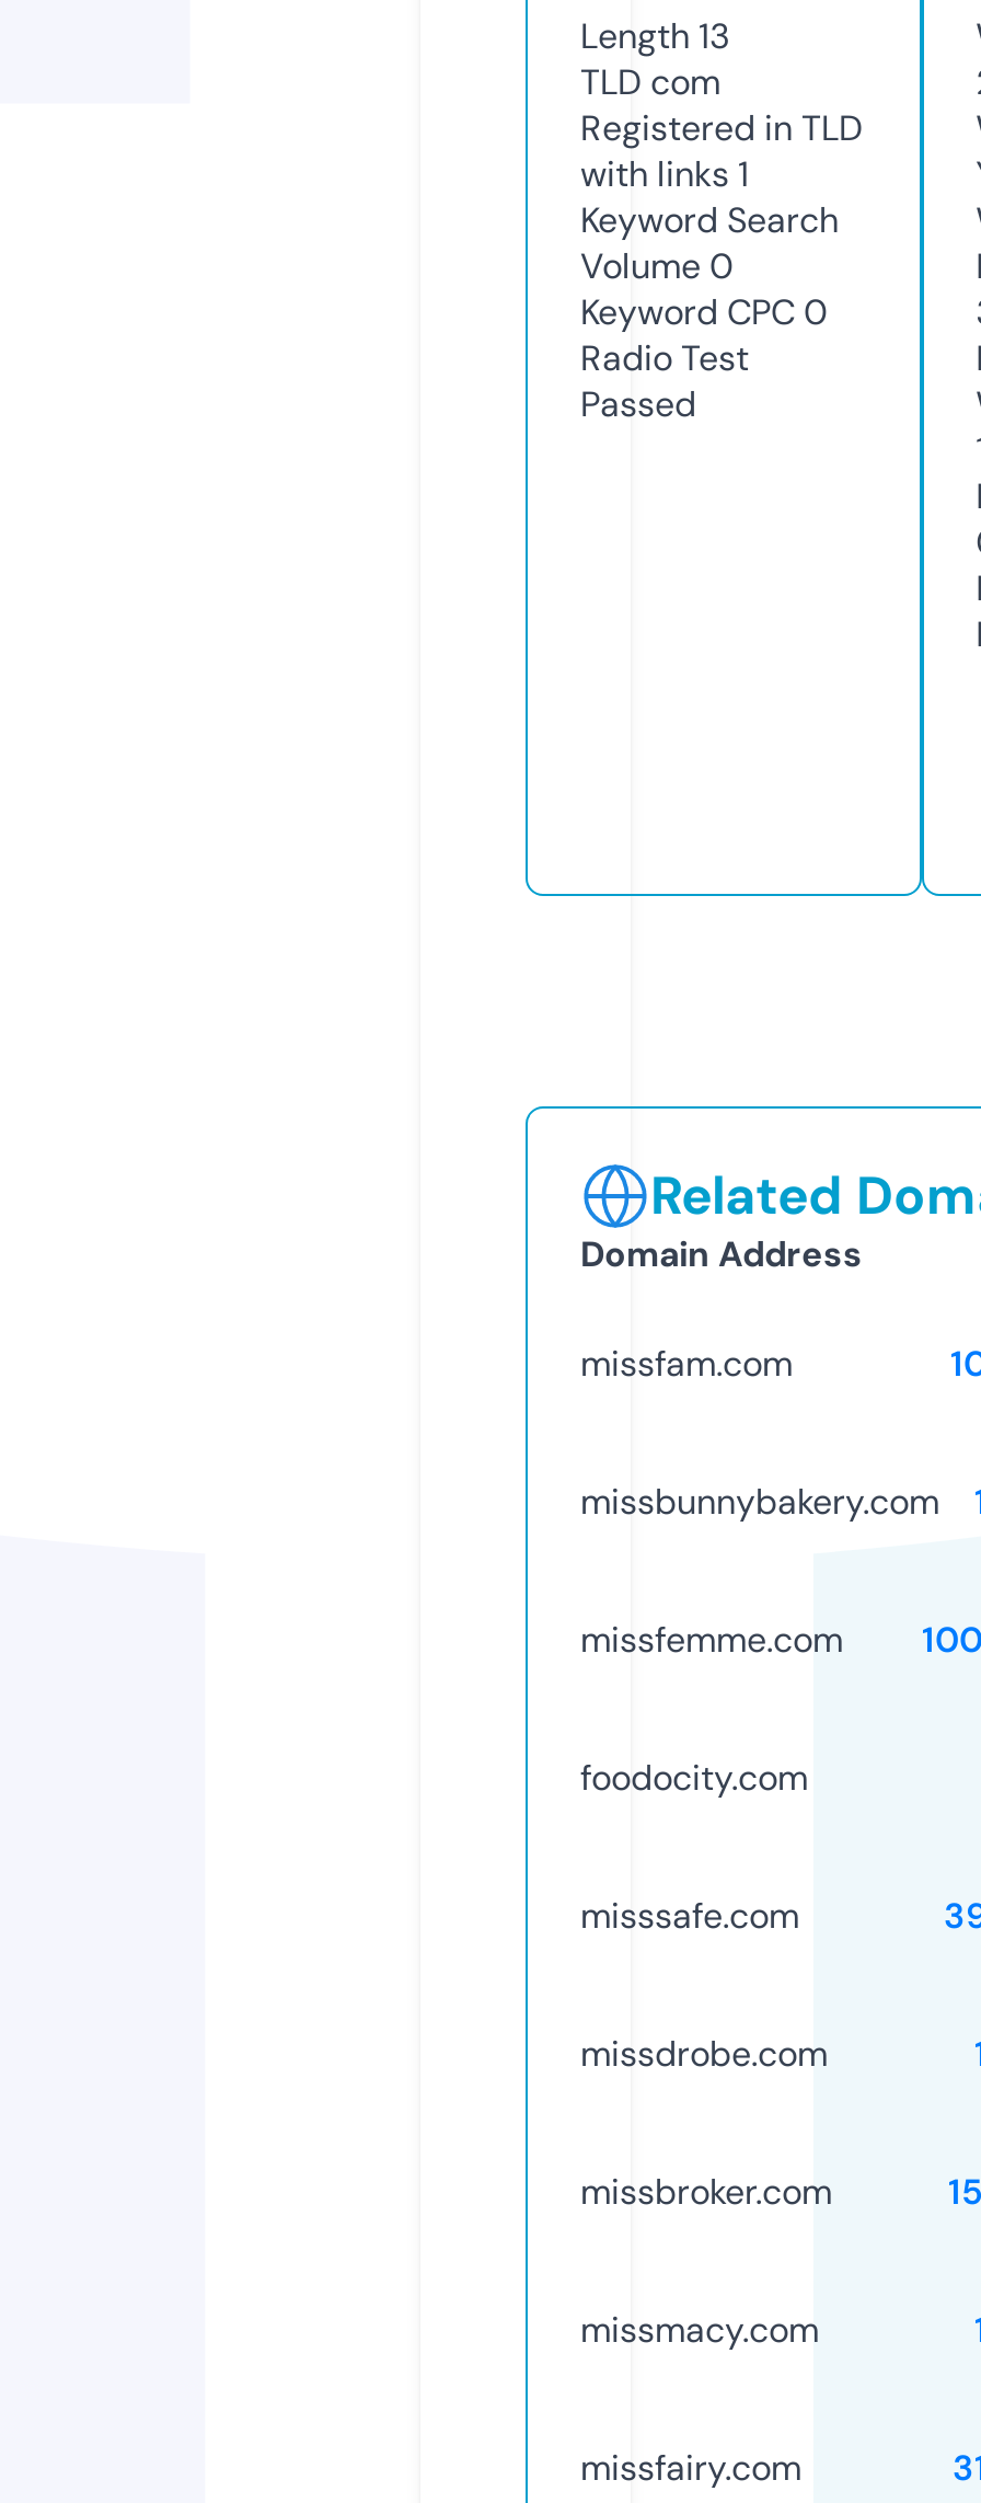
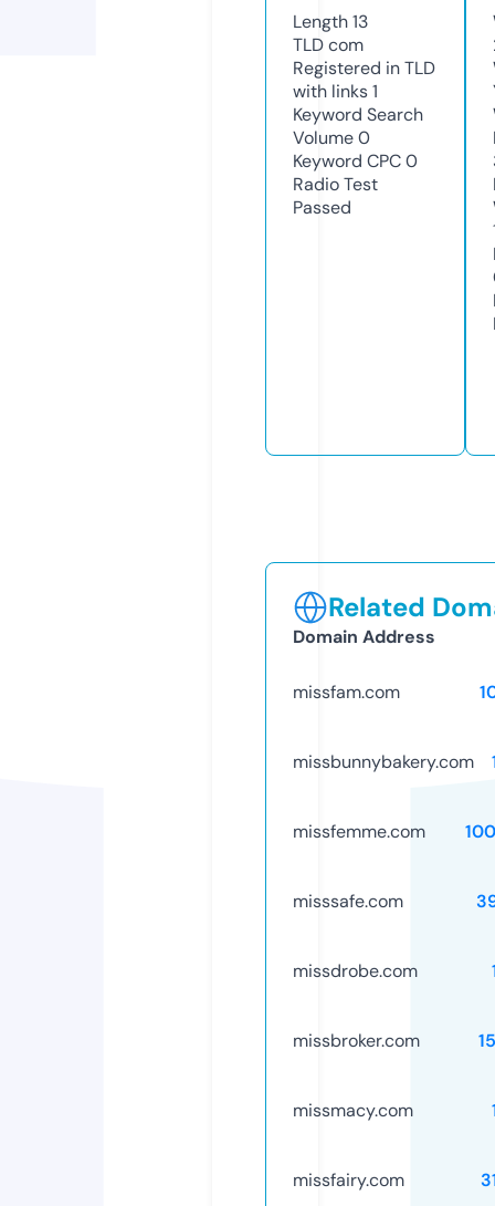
- foodocity.com
